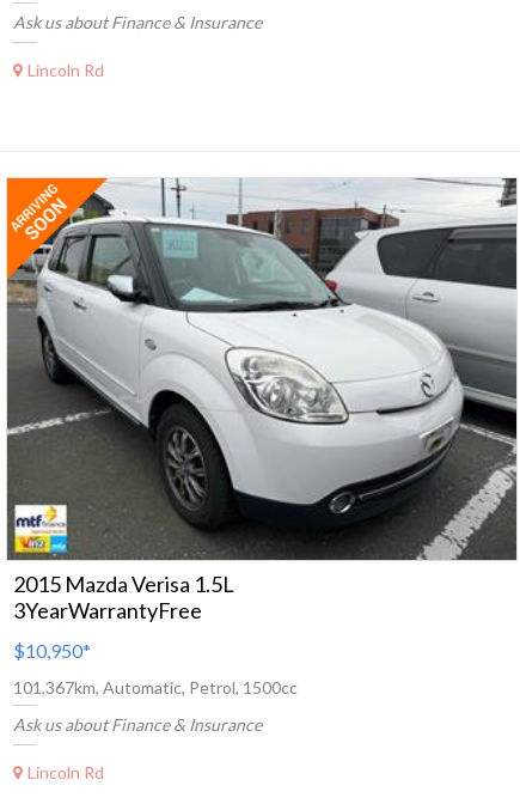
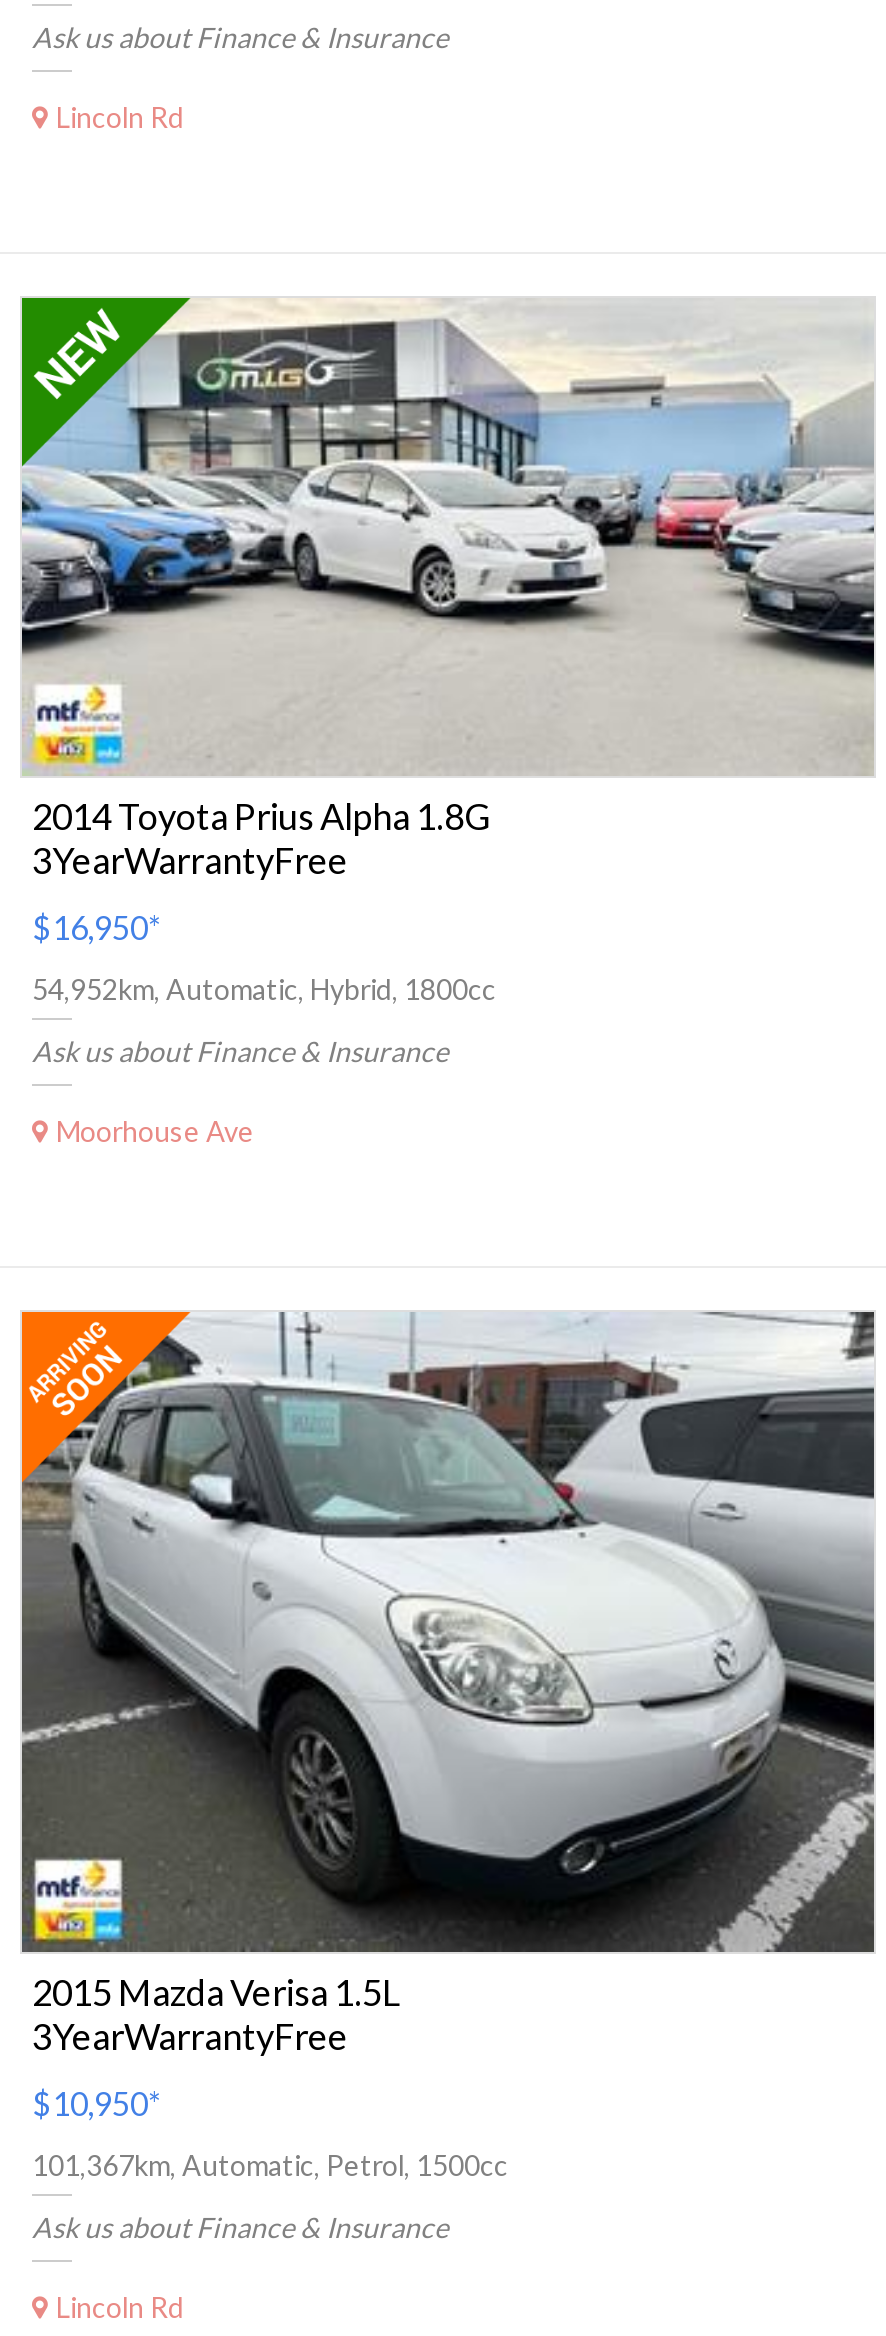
+ [image]
+ 2014 Toyota Prius Alpha 1.8G
+ 3YearWarrantyFree
+ $16,950*
+ 54,952km, Automatic, Hybrid, 1800cc
+ Ask us about Finance & Insurance
+ Moorhouse Ave
